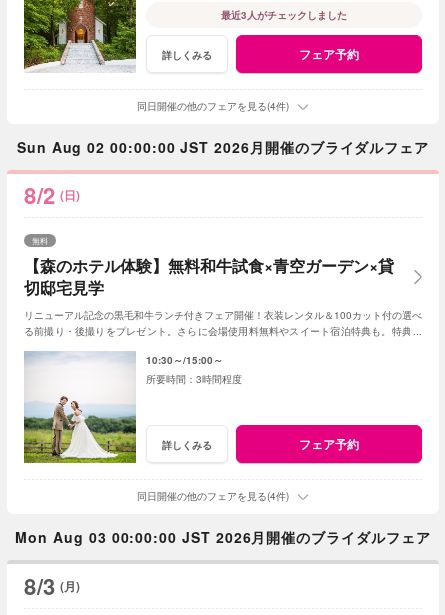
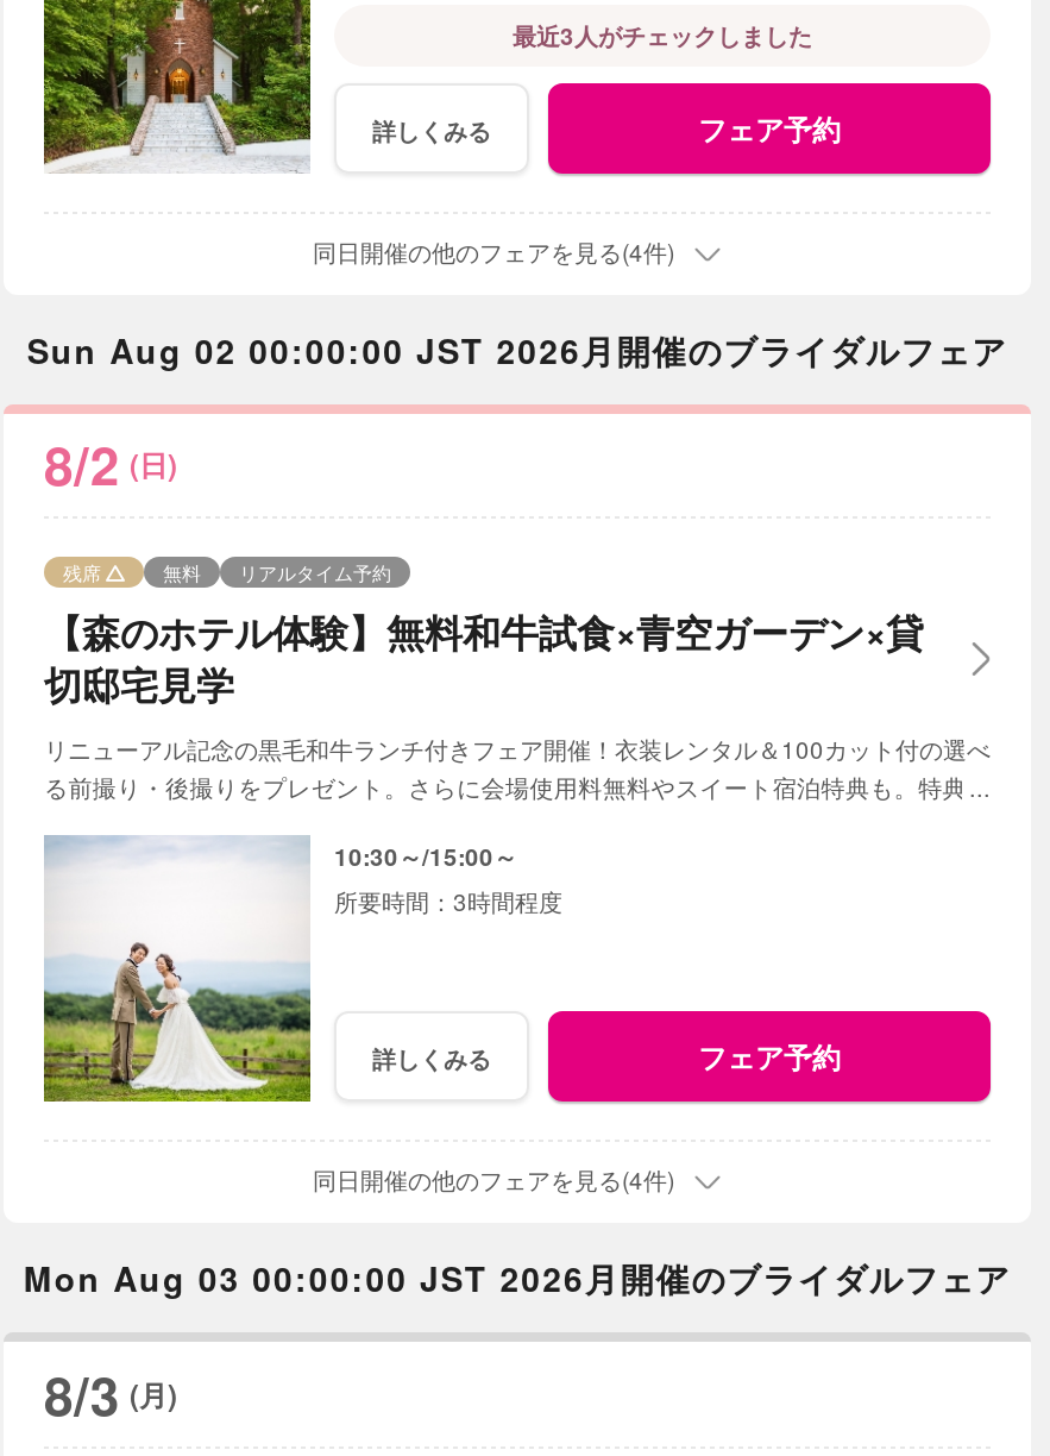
+ 残席

+ リアルタイム予約
